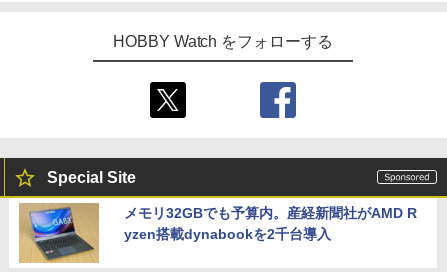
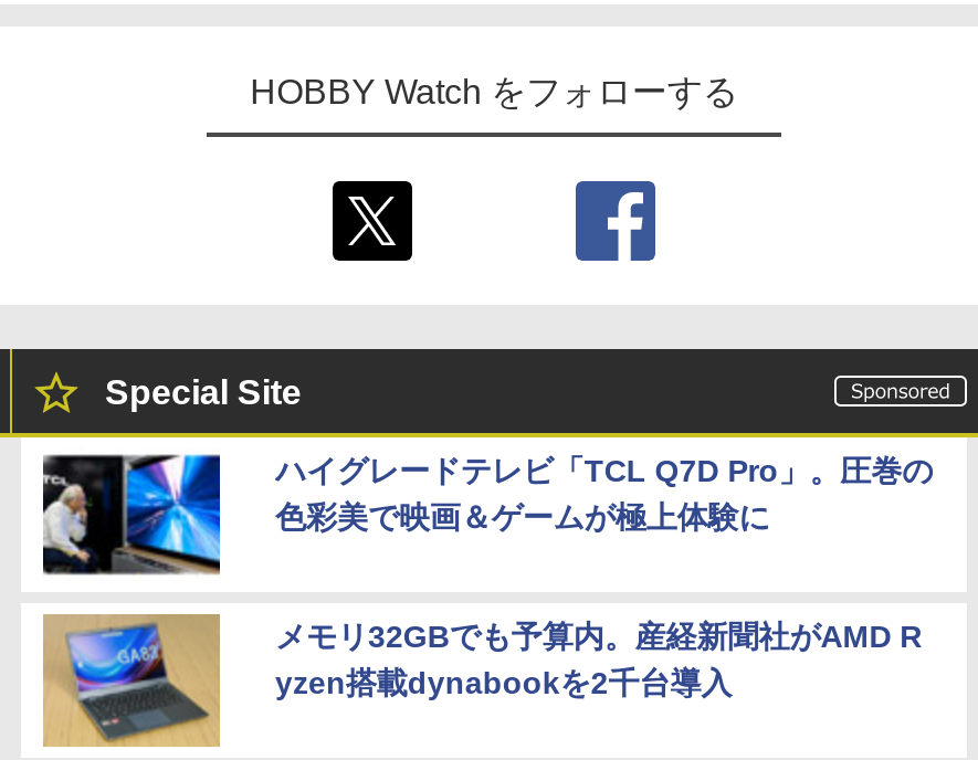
+ [image]
+ ハイグレードテレビ「TCL Q7D Pro」。圧巻の
+ 色彩美で映画＆ゲームが極上体験に
